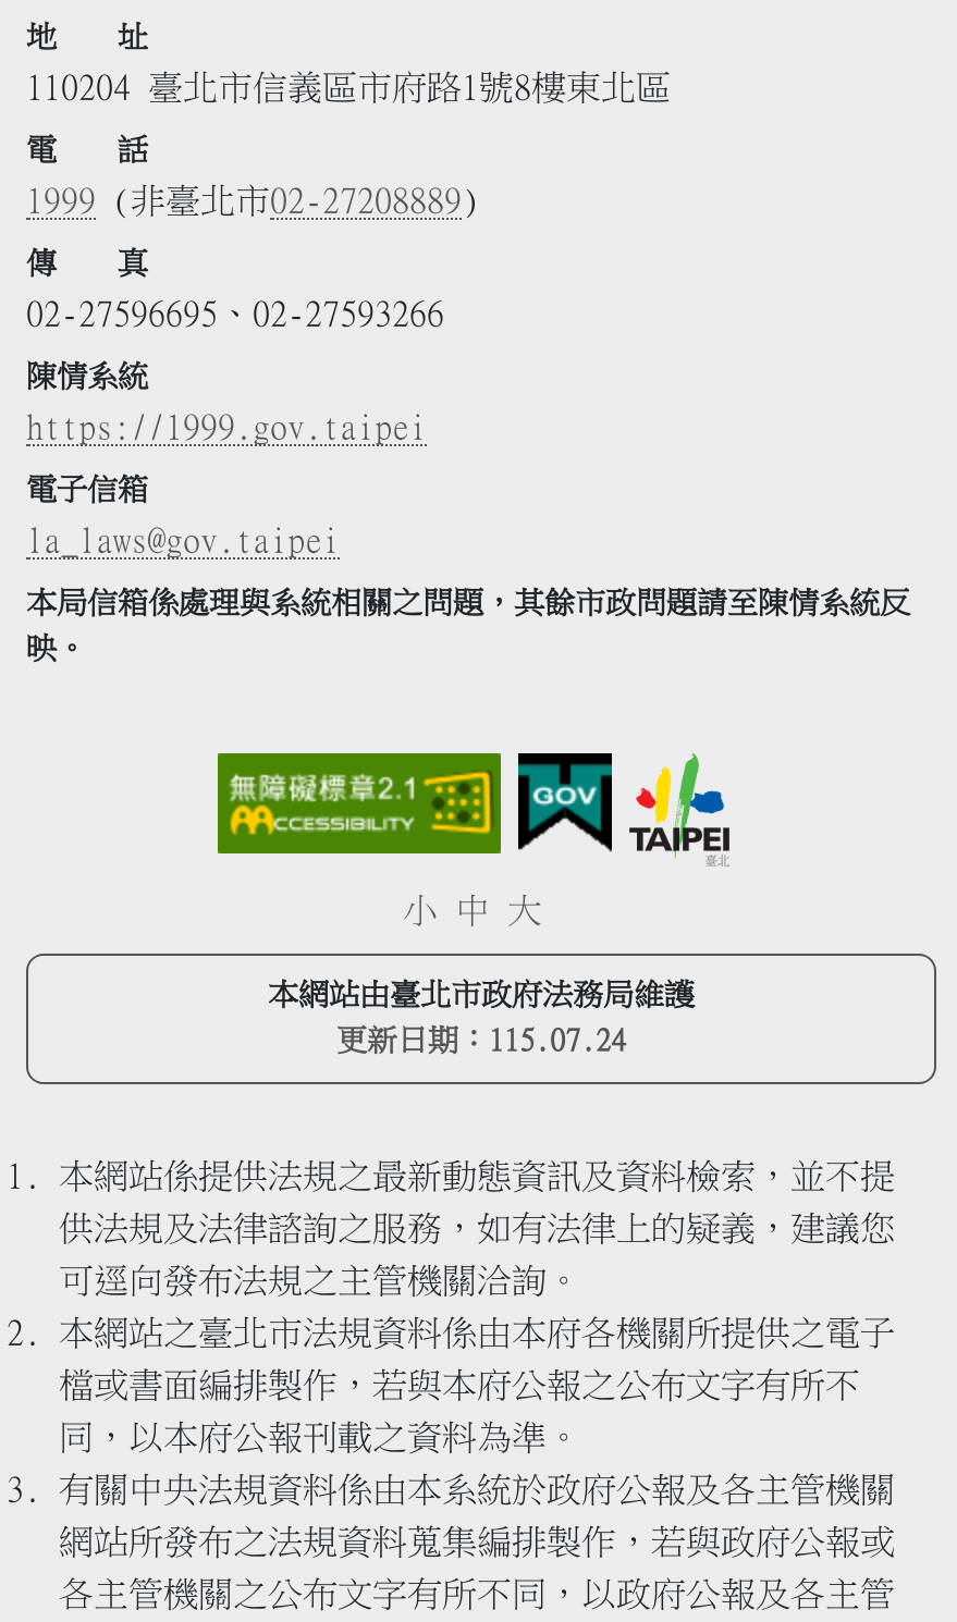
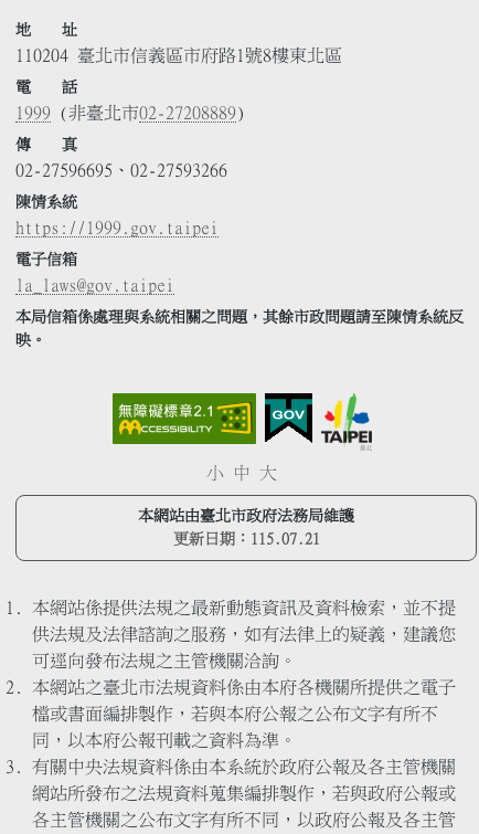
- 更新日期：115.07.24
+ 更新日期：115.07.21
